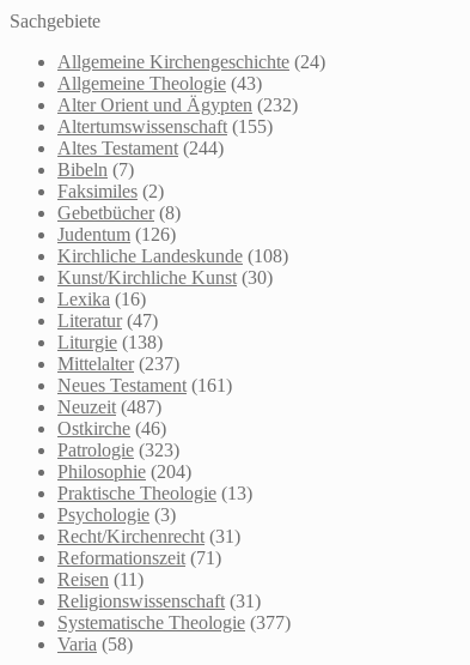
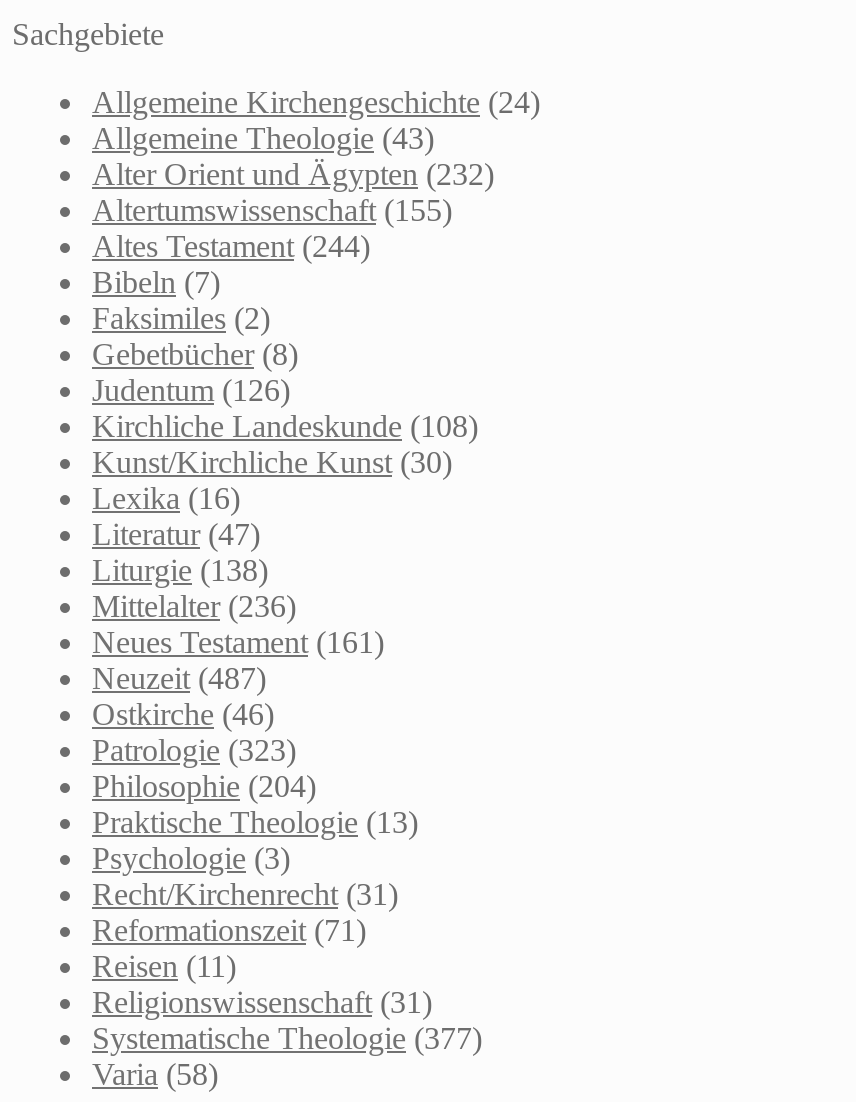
- Mittelalter (237)
+ Mittelalter (236)
